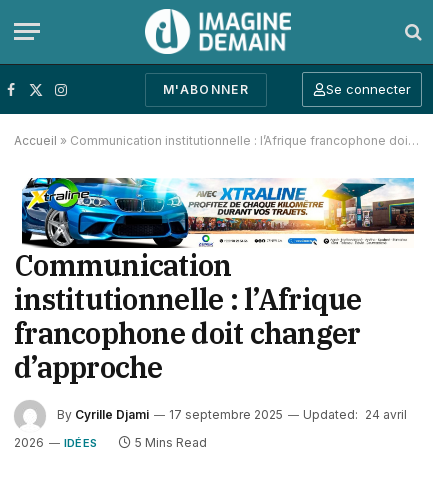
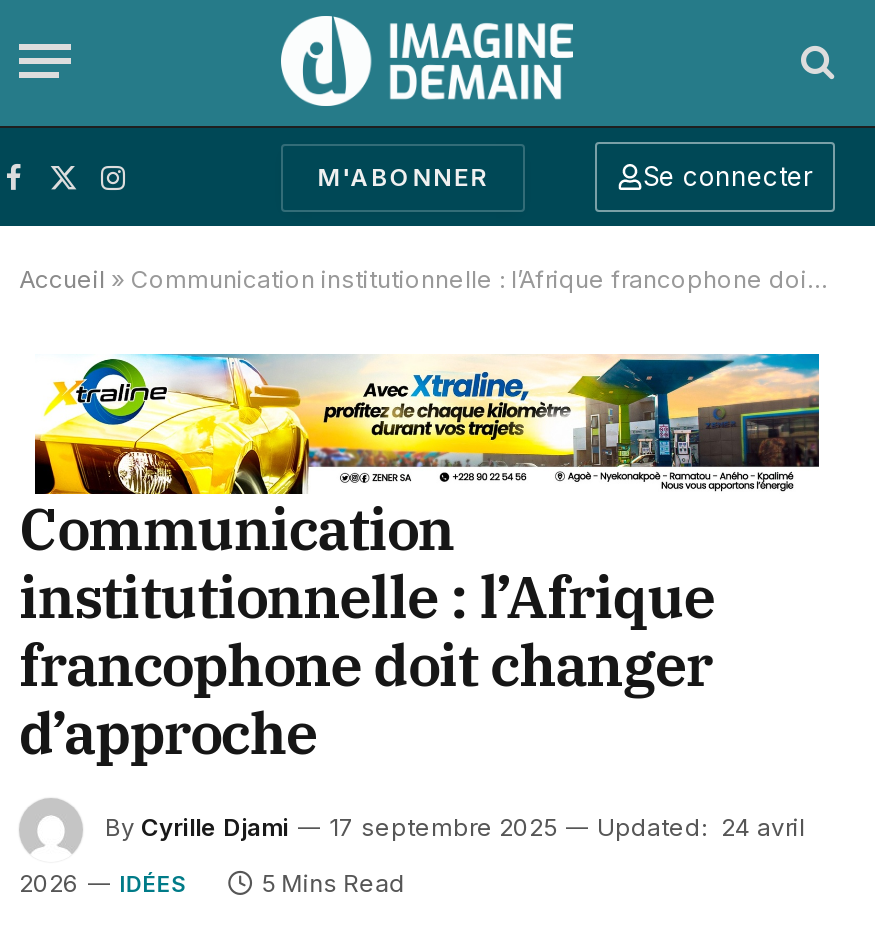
- [image]
+ [image]
